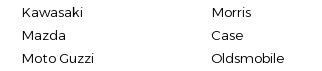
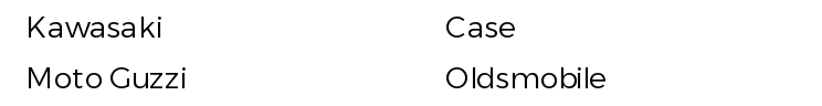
- Morris
- Mazda
